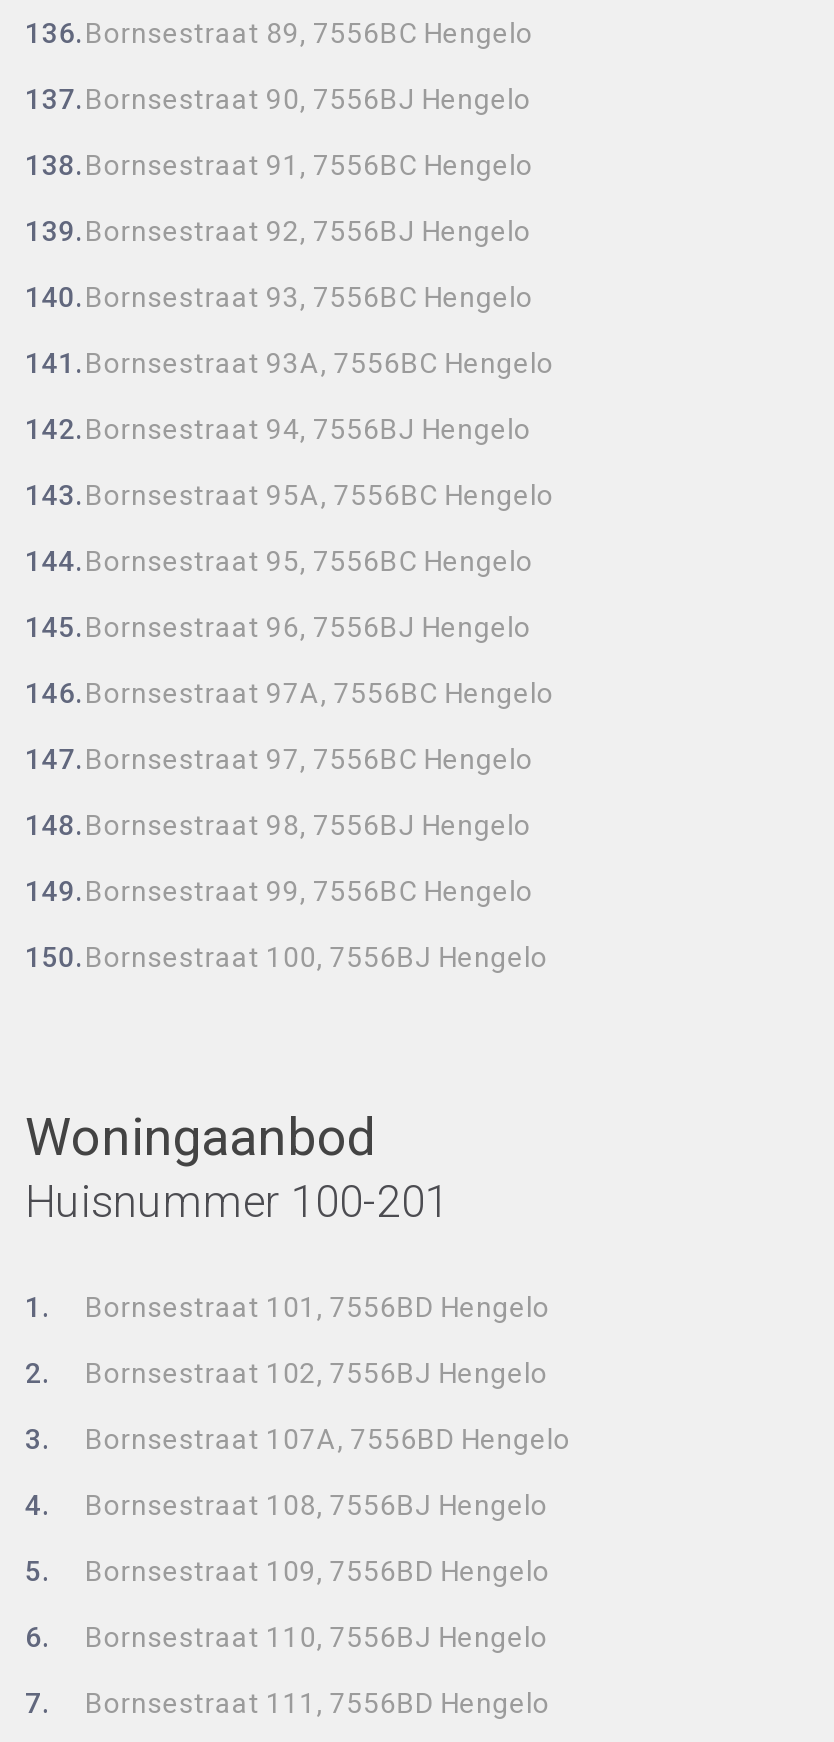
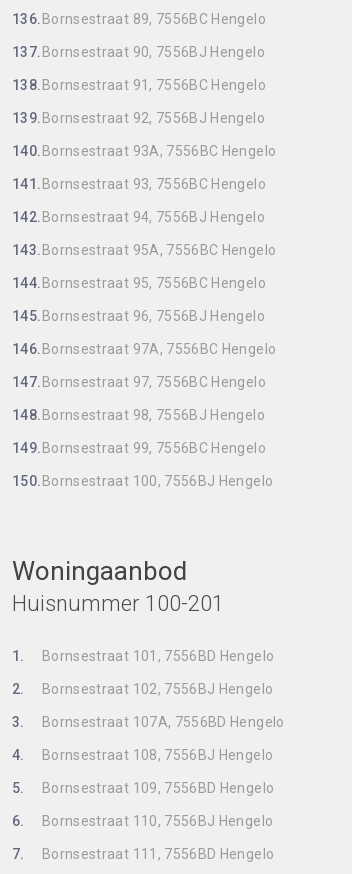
- 140. Bornsestraat 93, 7556BC Hengelo
+ 140. Bornsestraat 93A, 7556BC Hengelo

- 141. Bornsestraat 93A, 7556BC Hengelo
+ 141. Bornsestraat 93, 7556BC Hengelo
